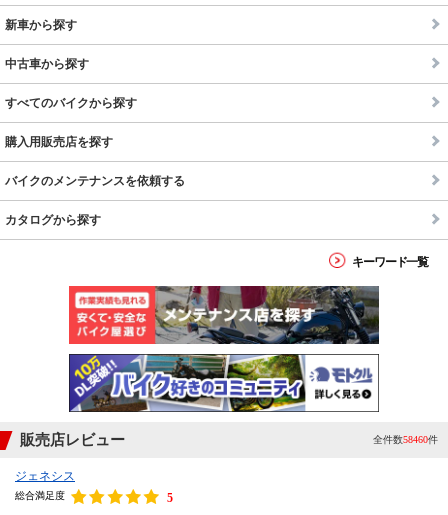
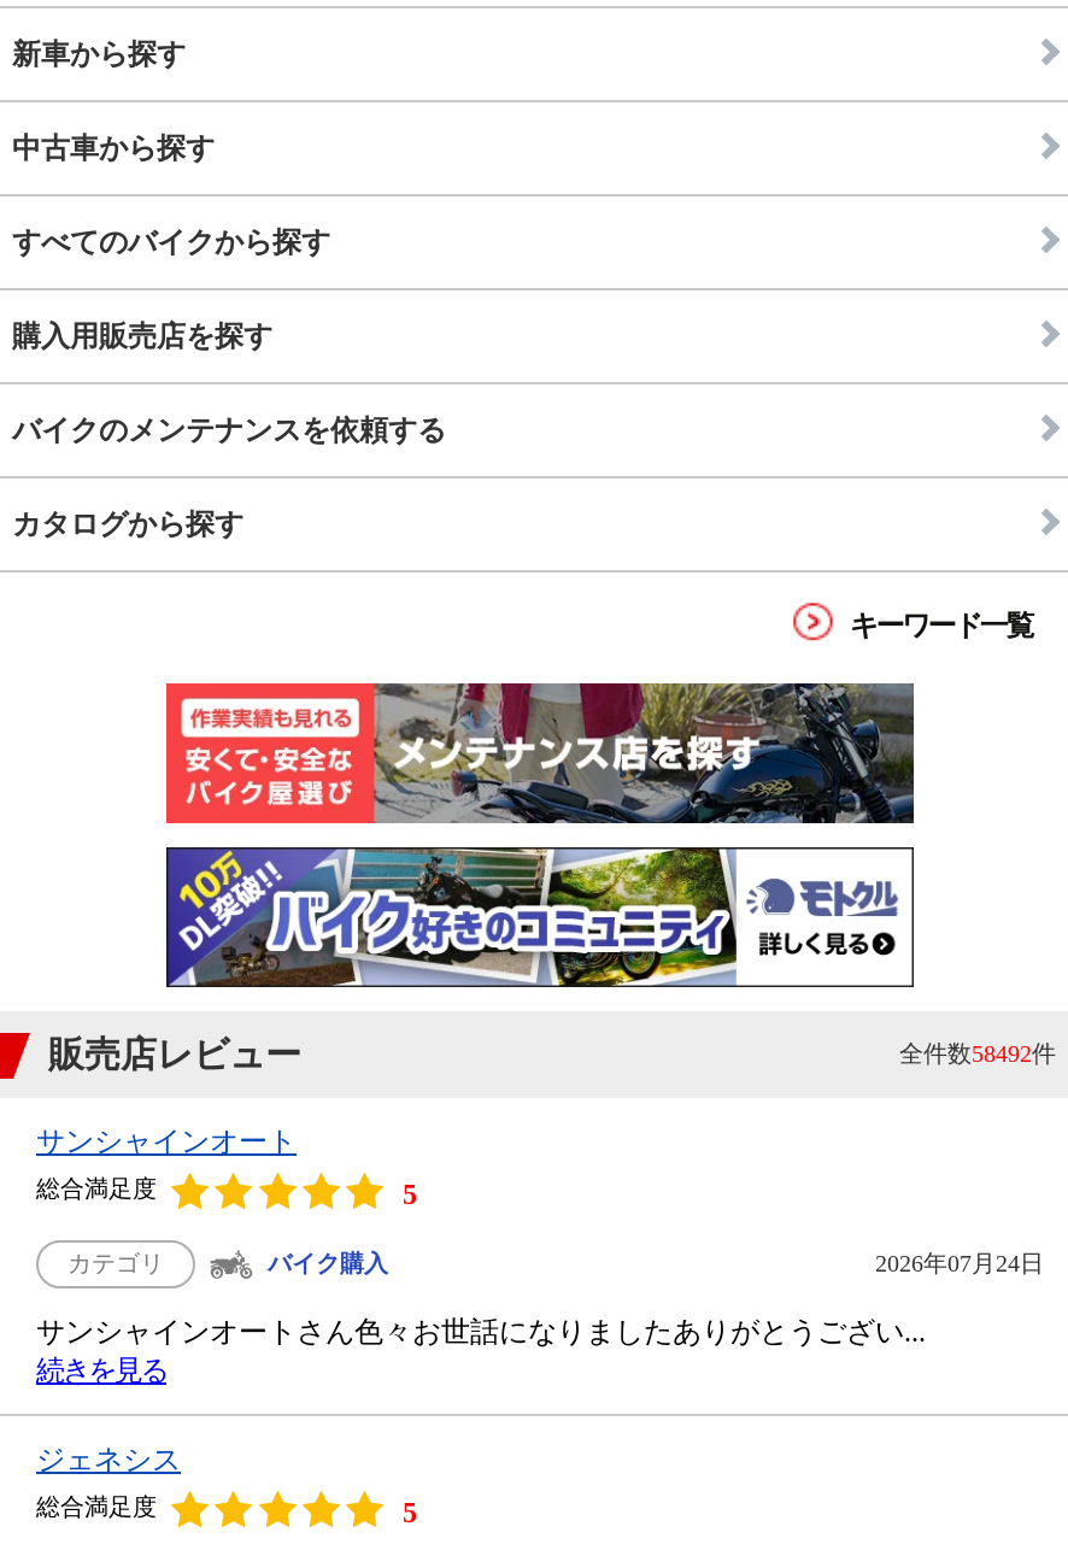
- 全件数58460件
+ 全件数58492件
+ サンシャインオート
+ 総合満足度
+ 5
+ カテゴリ
+ バイク購入
+ 2026年07月24日
+ サンシャインオートさん色々お世話になりましたありがとうござい...
+ 続きを見る
